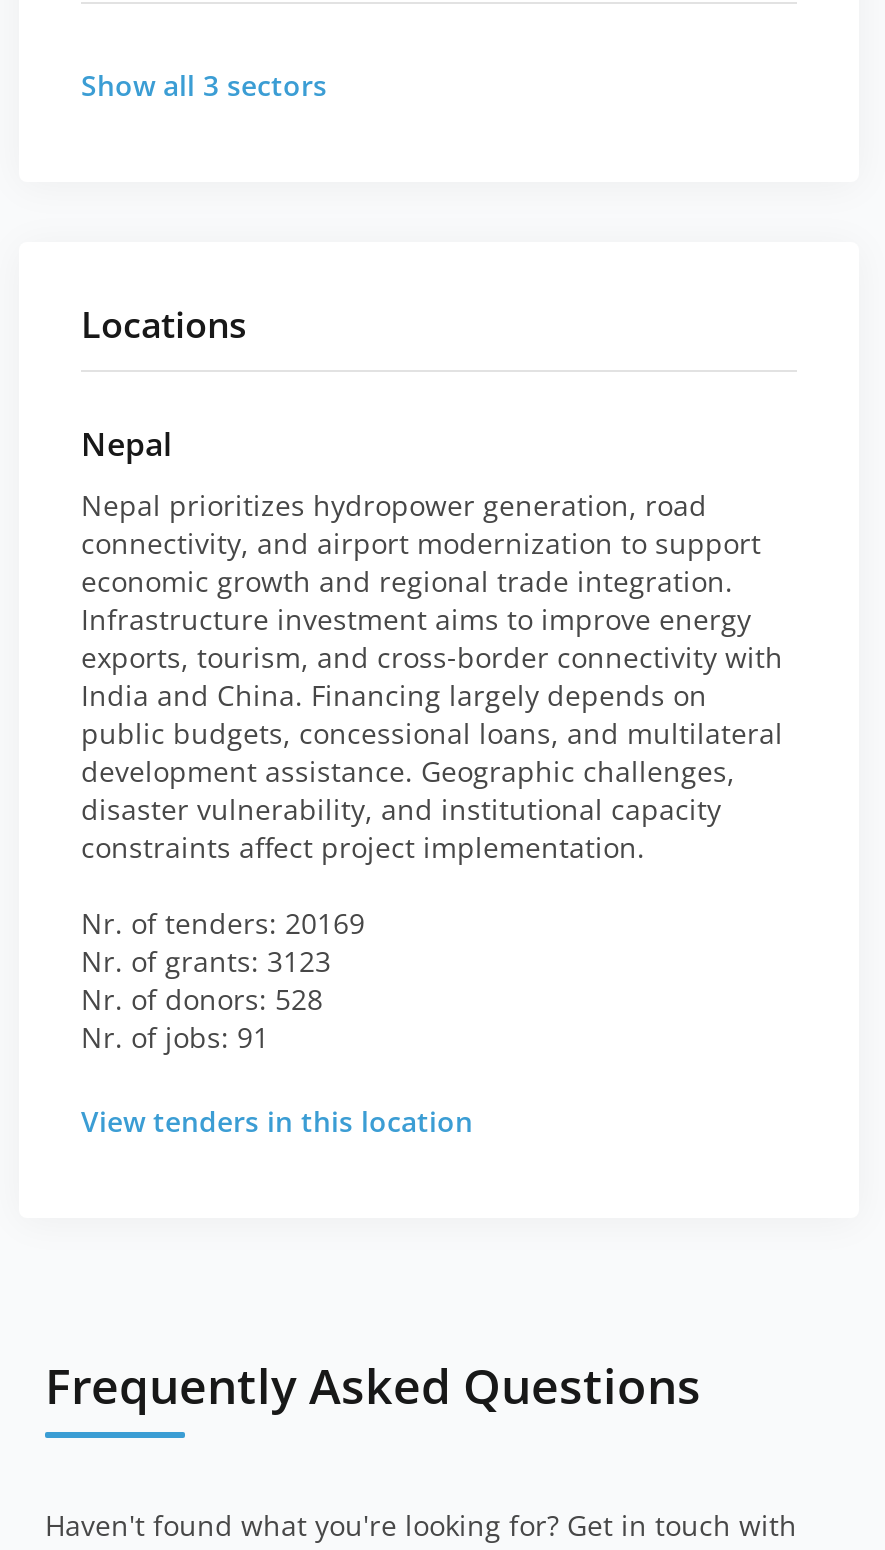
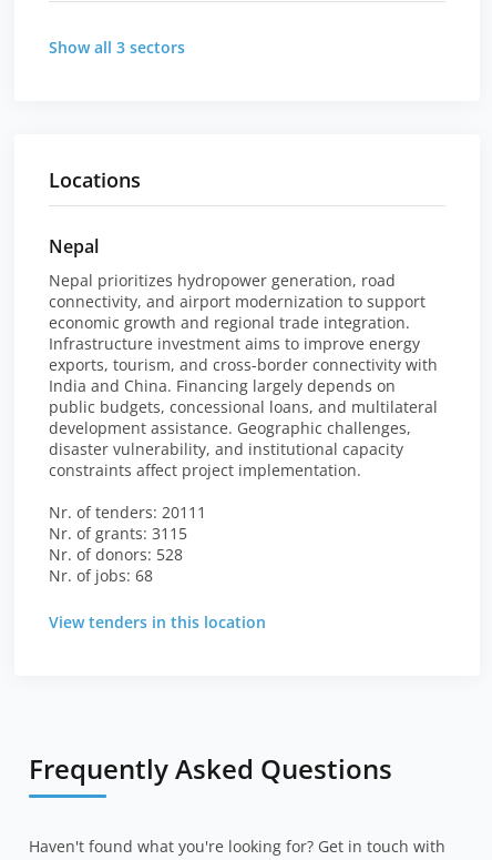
- Nr. of tenders: 20169
+ Nr. of tenders: 20111

- Nr. of grants: 3123
+ Nr. of grants: 3115

- Nr. of jobs: 91
+ Nr. of jobs: 68
